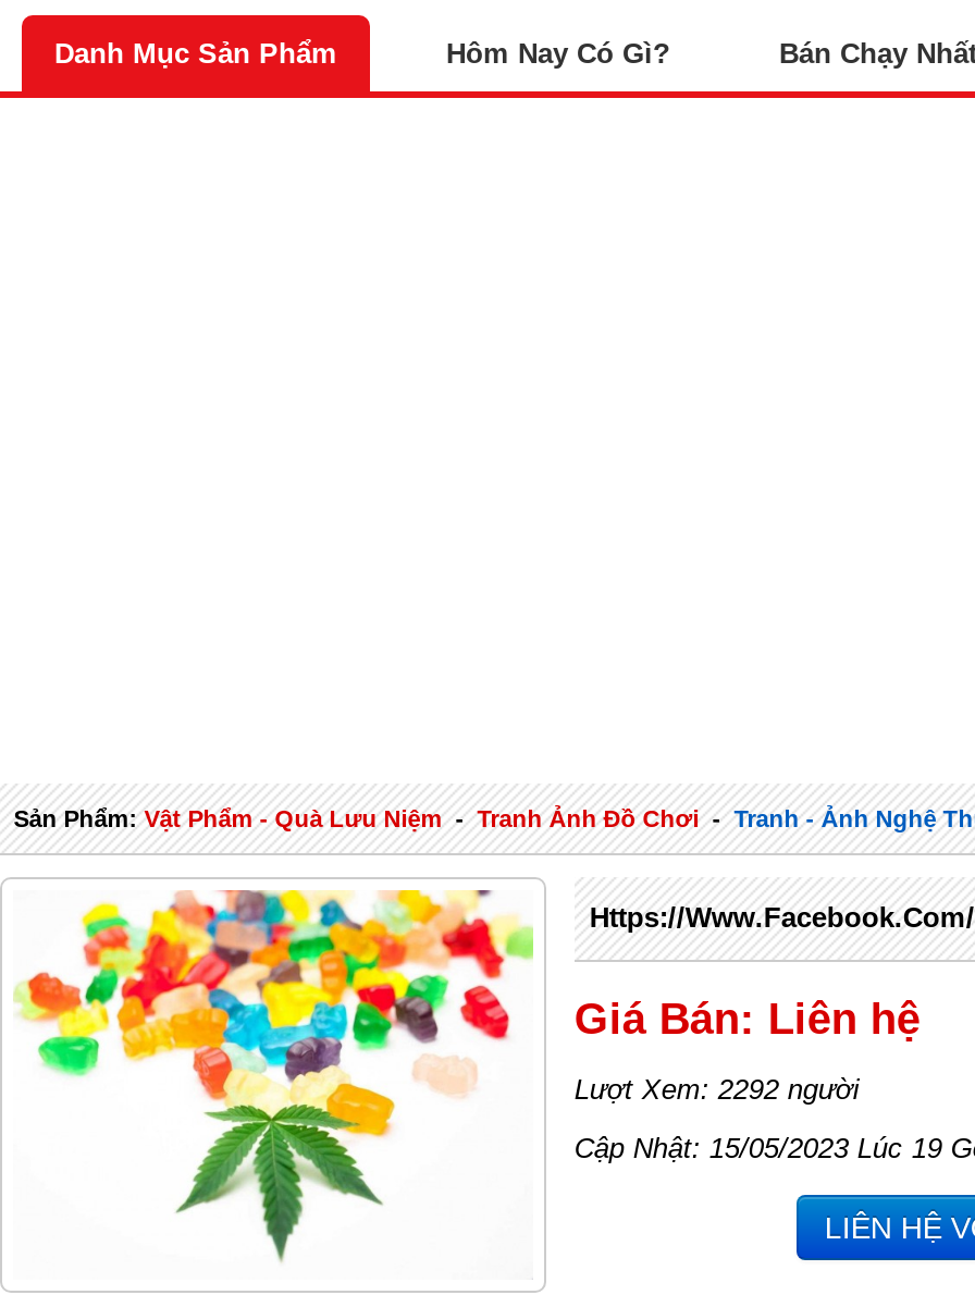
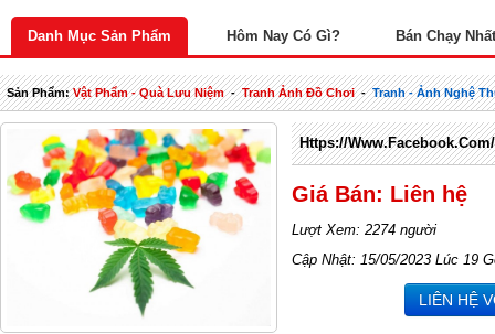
- Lượt Xem: 2292 người
+ Lượt Xem: 2274 người
